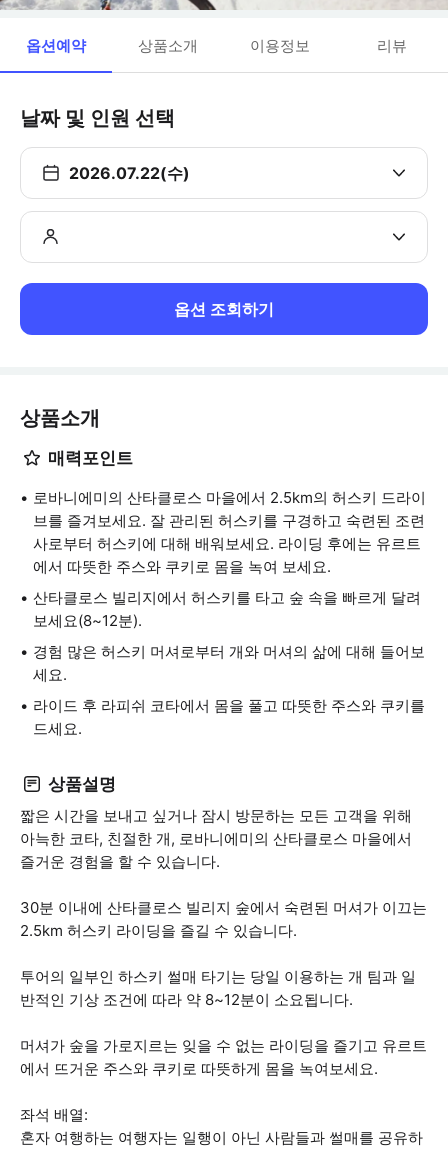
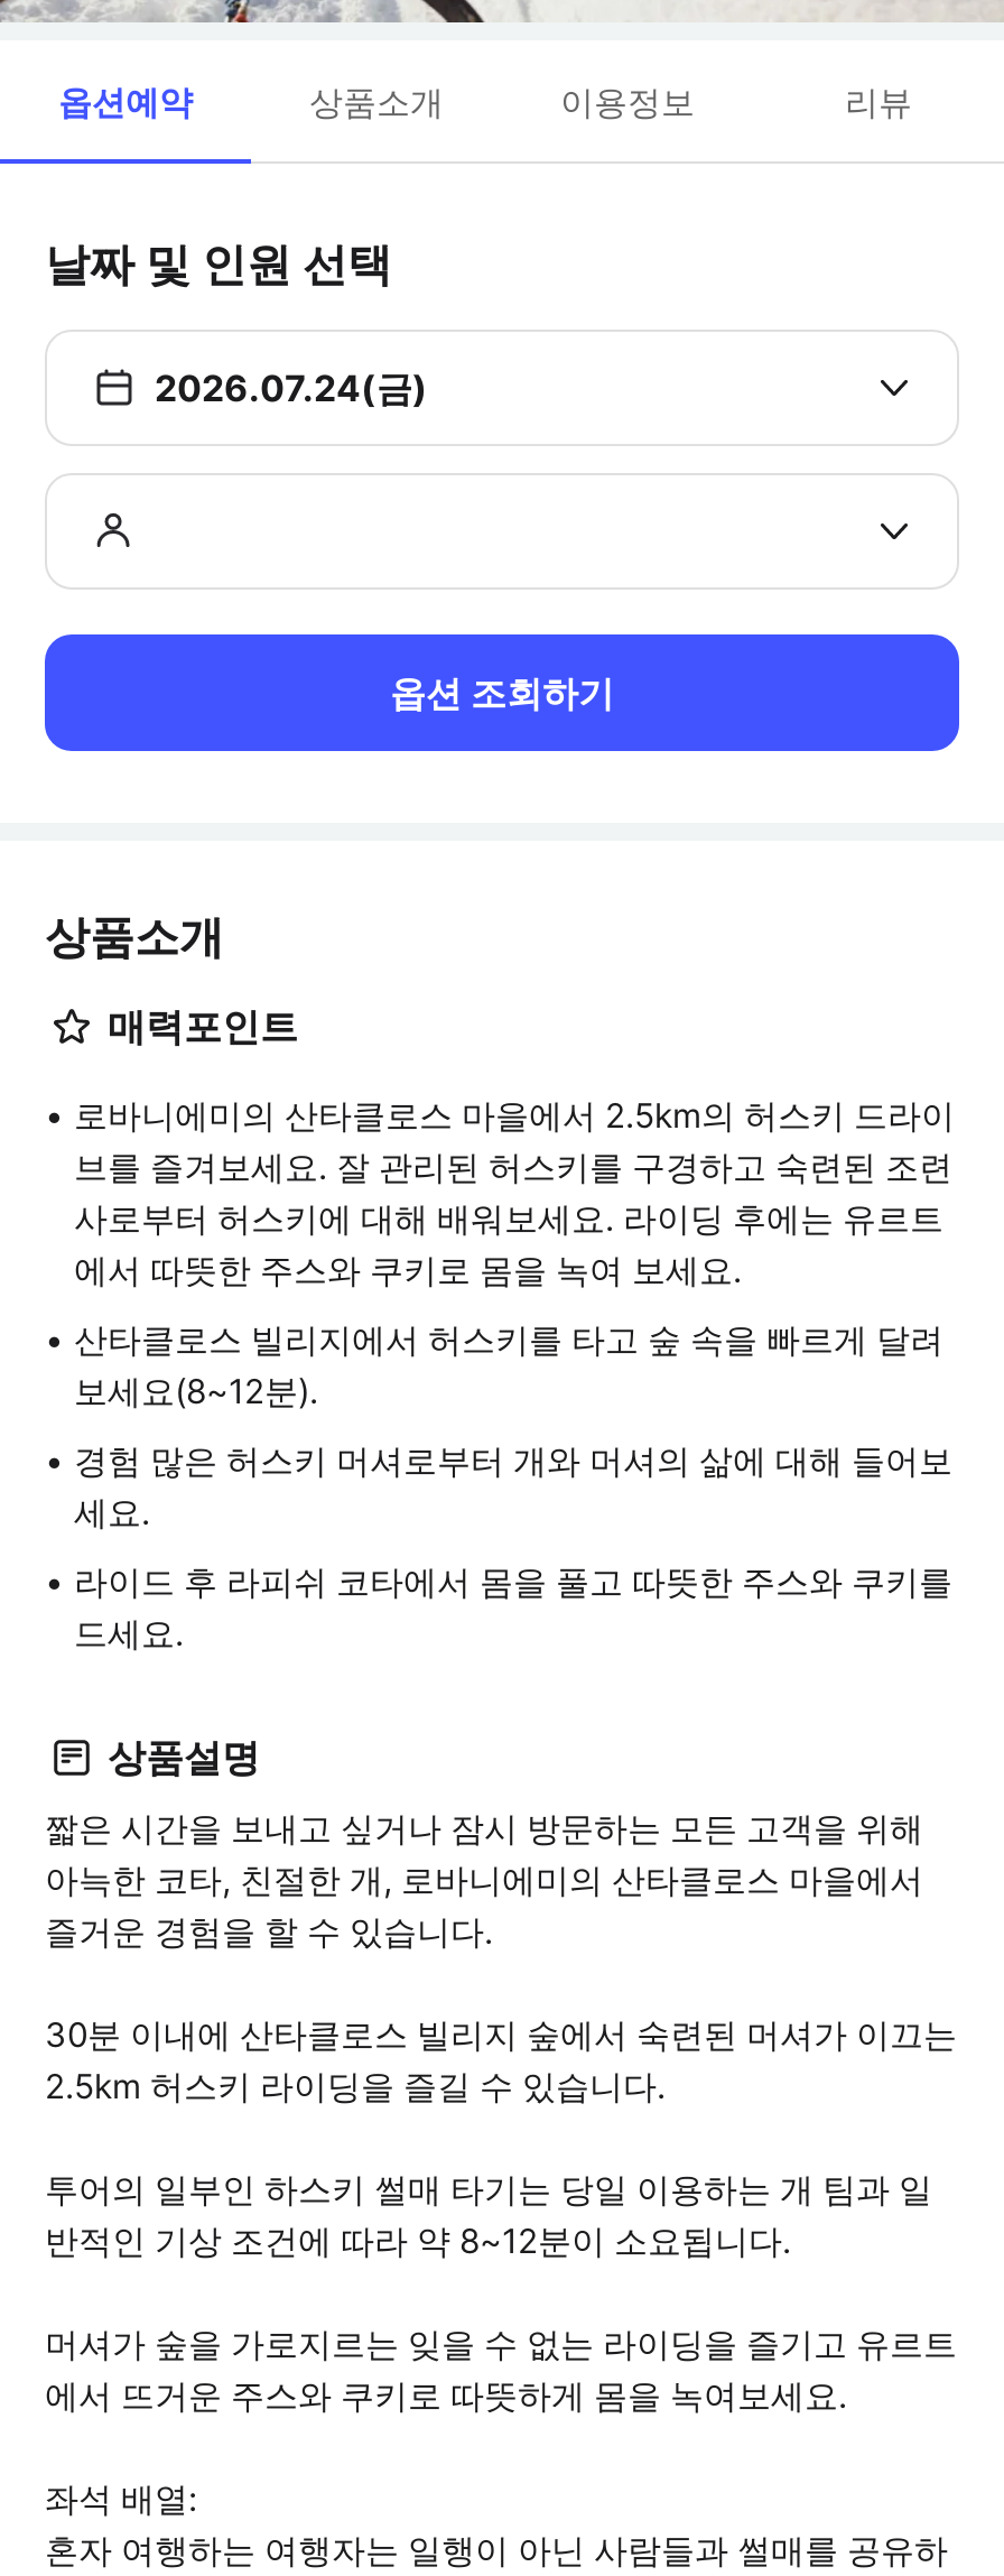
- 2026.07.22(수)
+ 2026.07.24(금)
